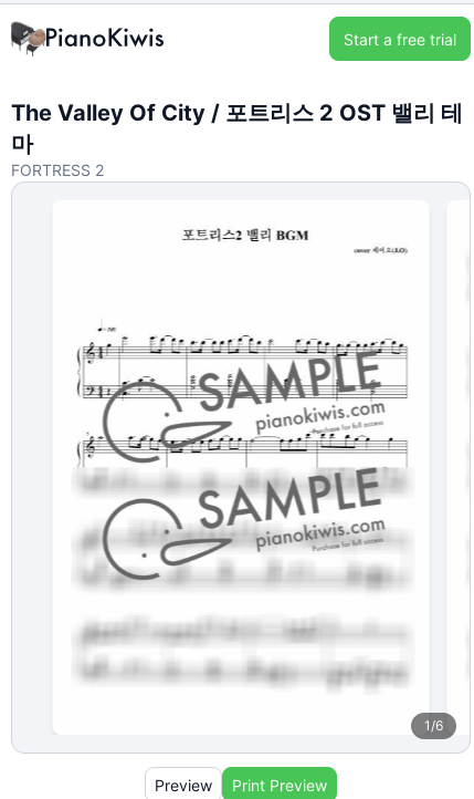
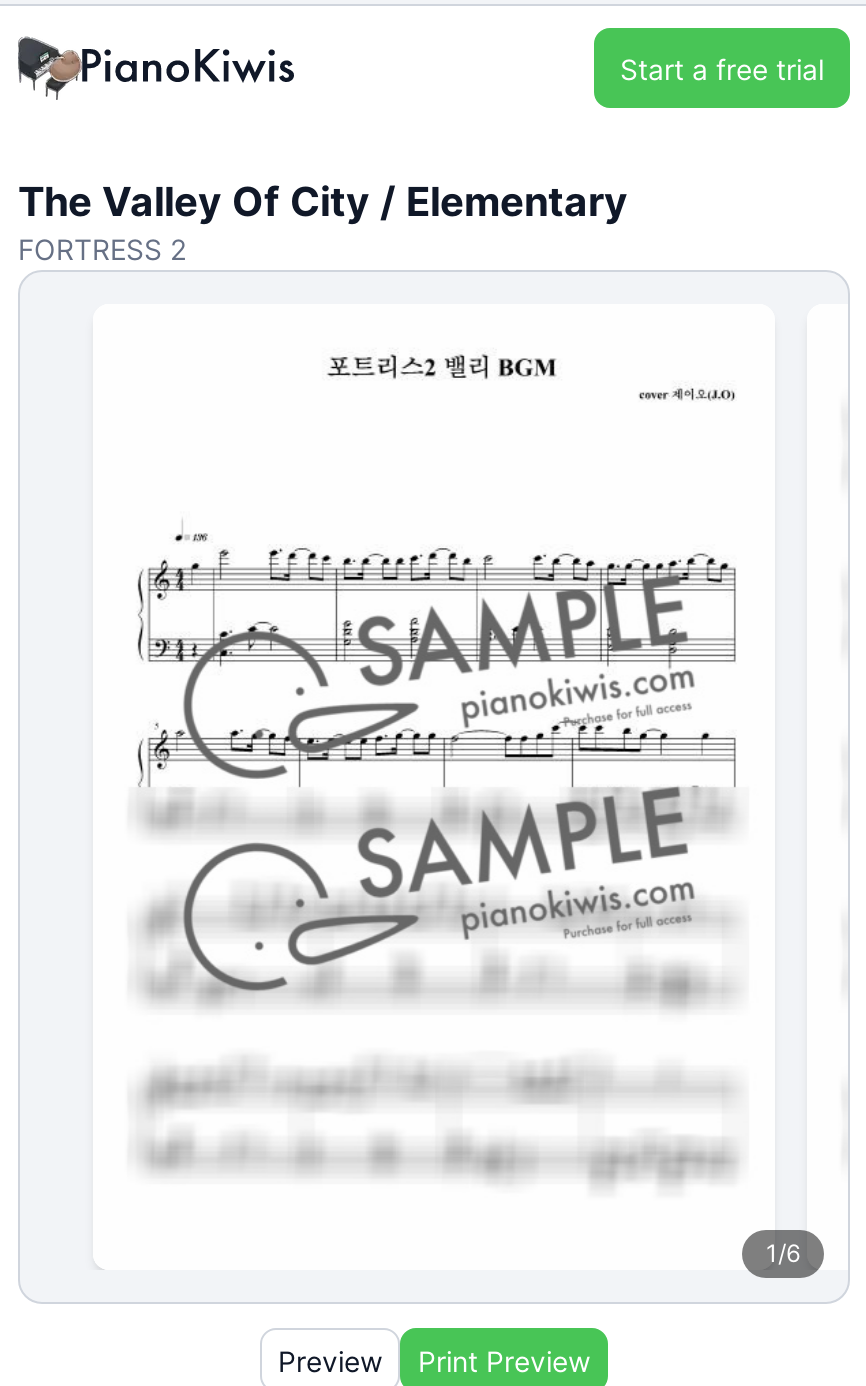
- The Valley Of City / 포트리스 2 OST 밸리 테
- 마
+ The Valley Of City / Elementary
